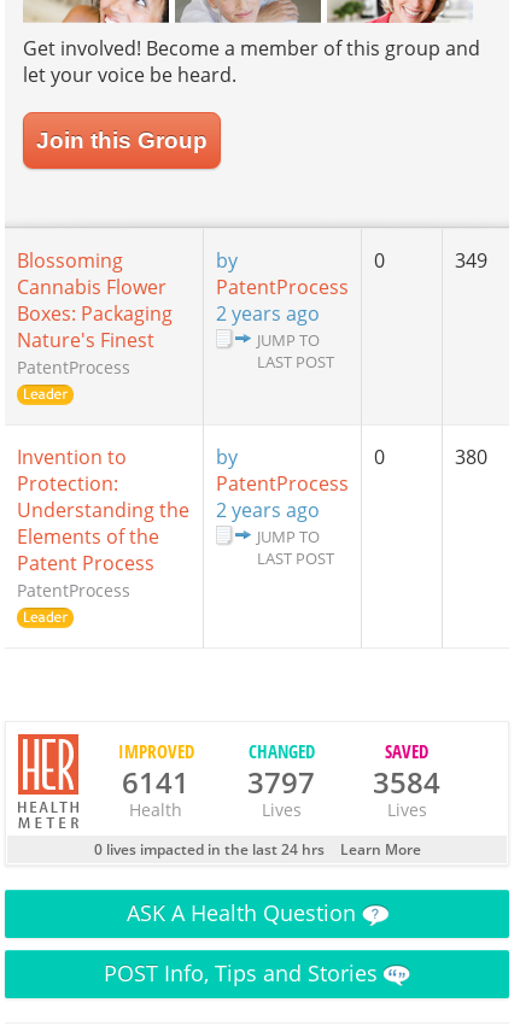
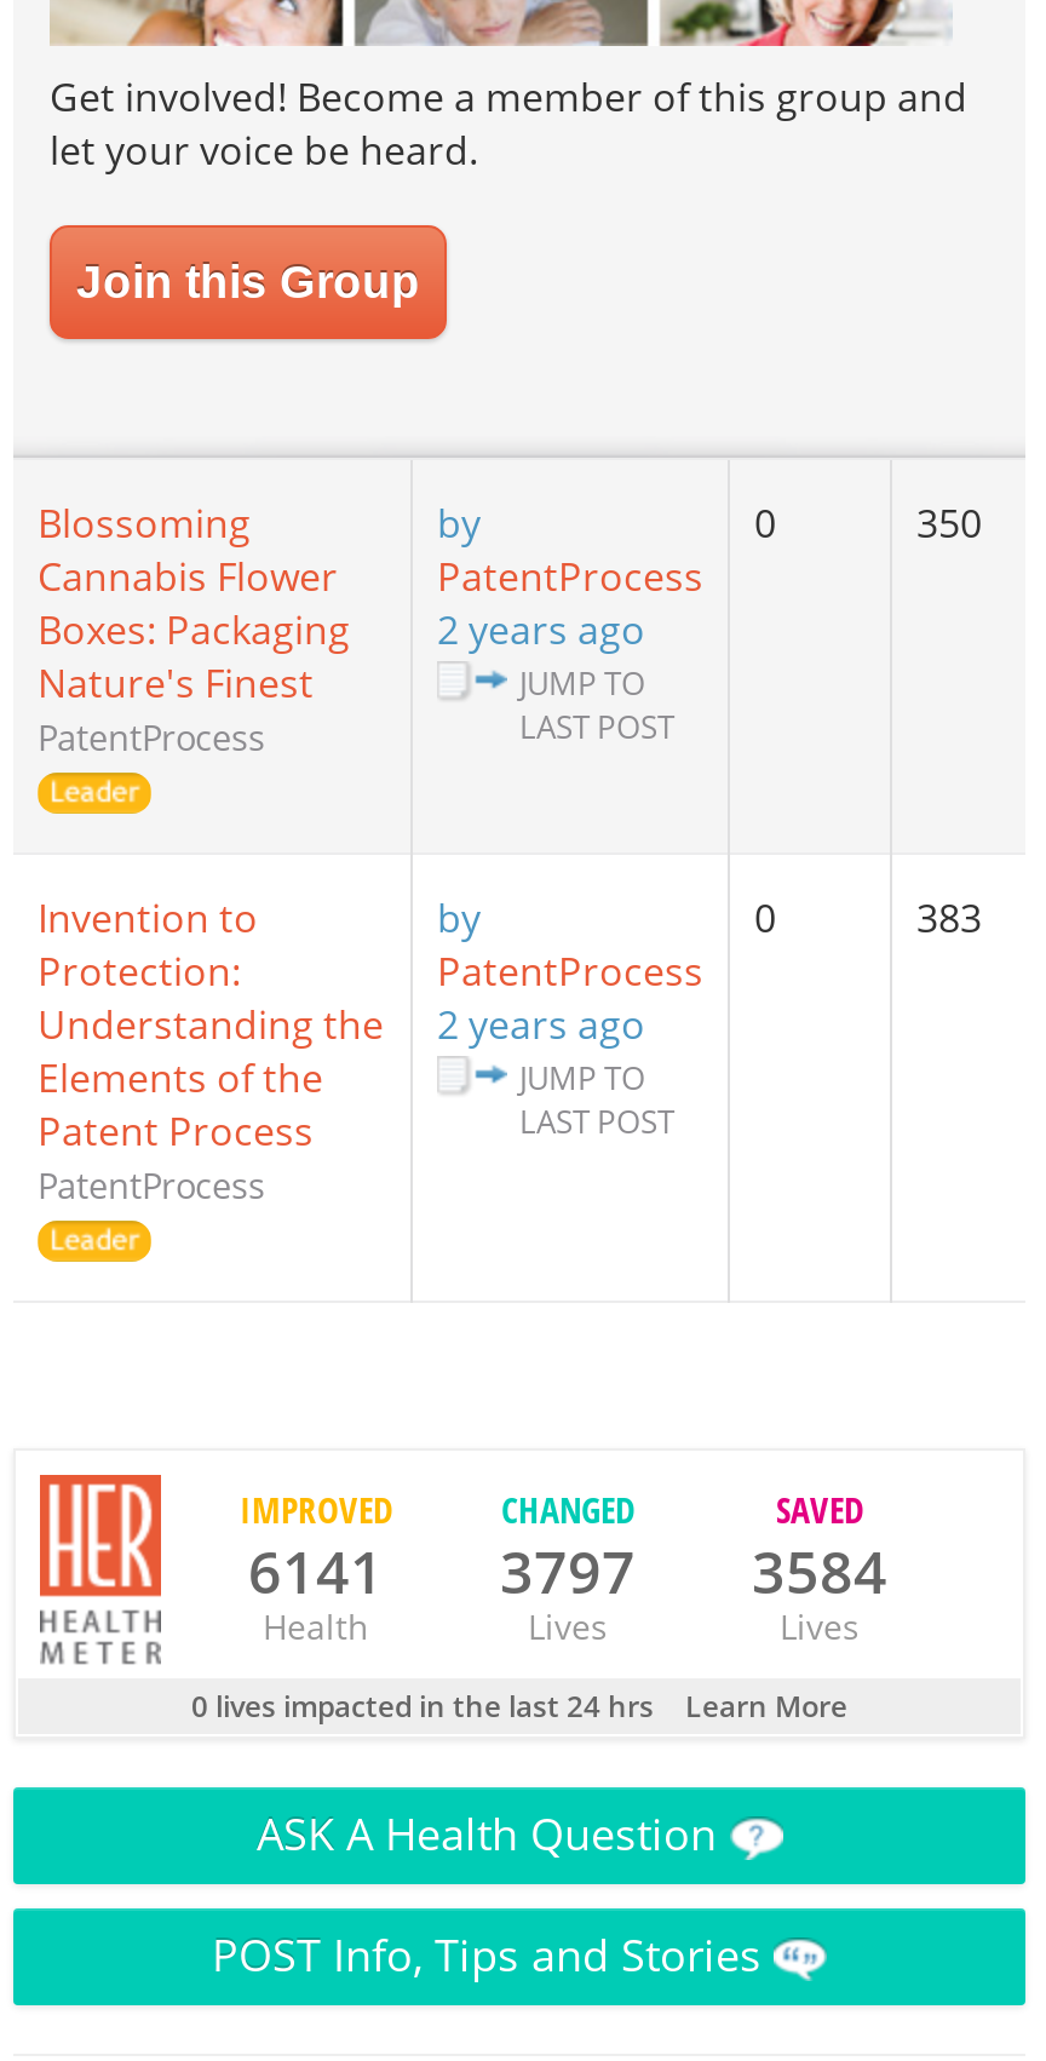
- 349
+ 350

- 380
+ 383
